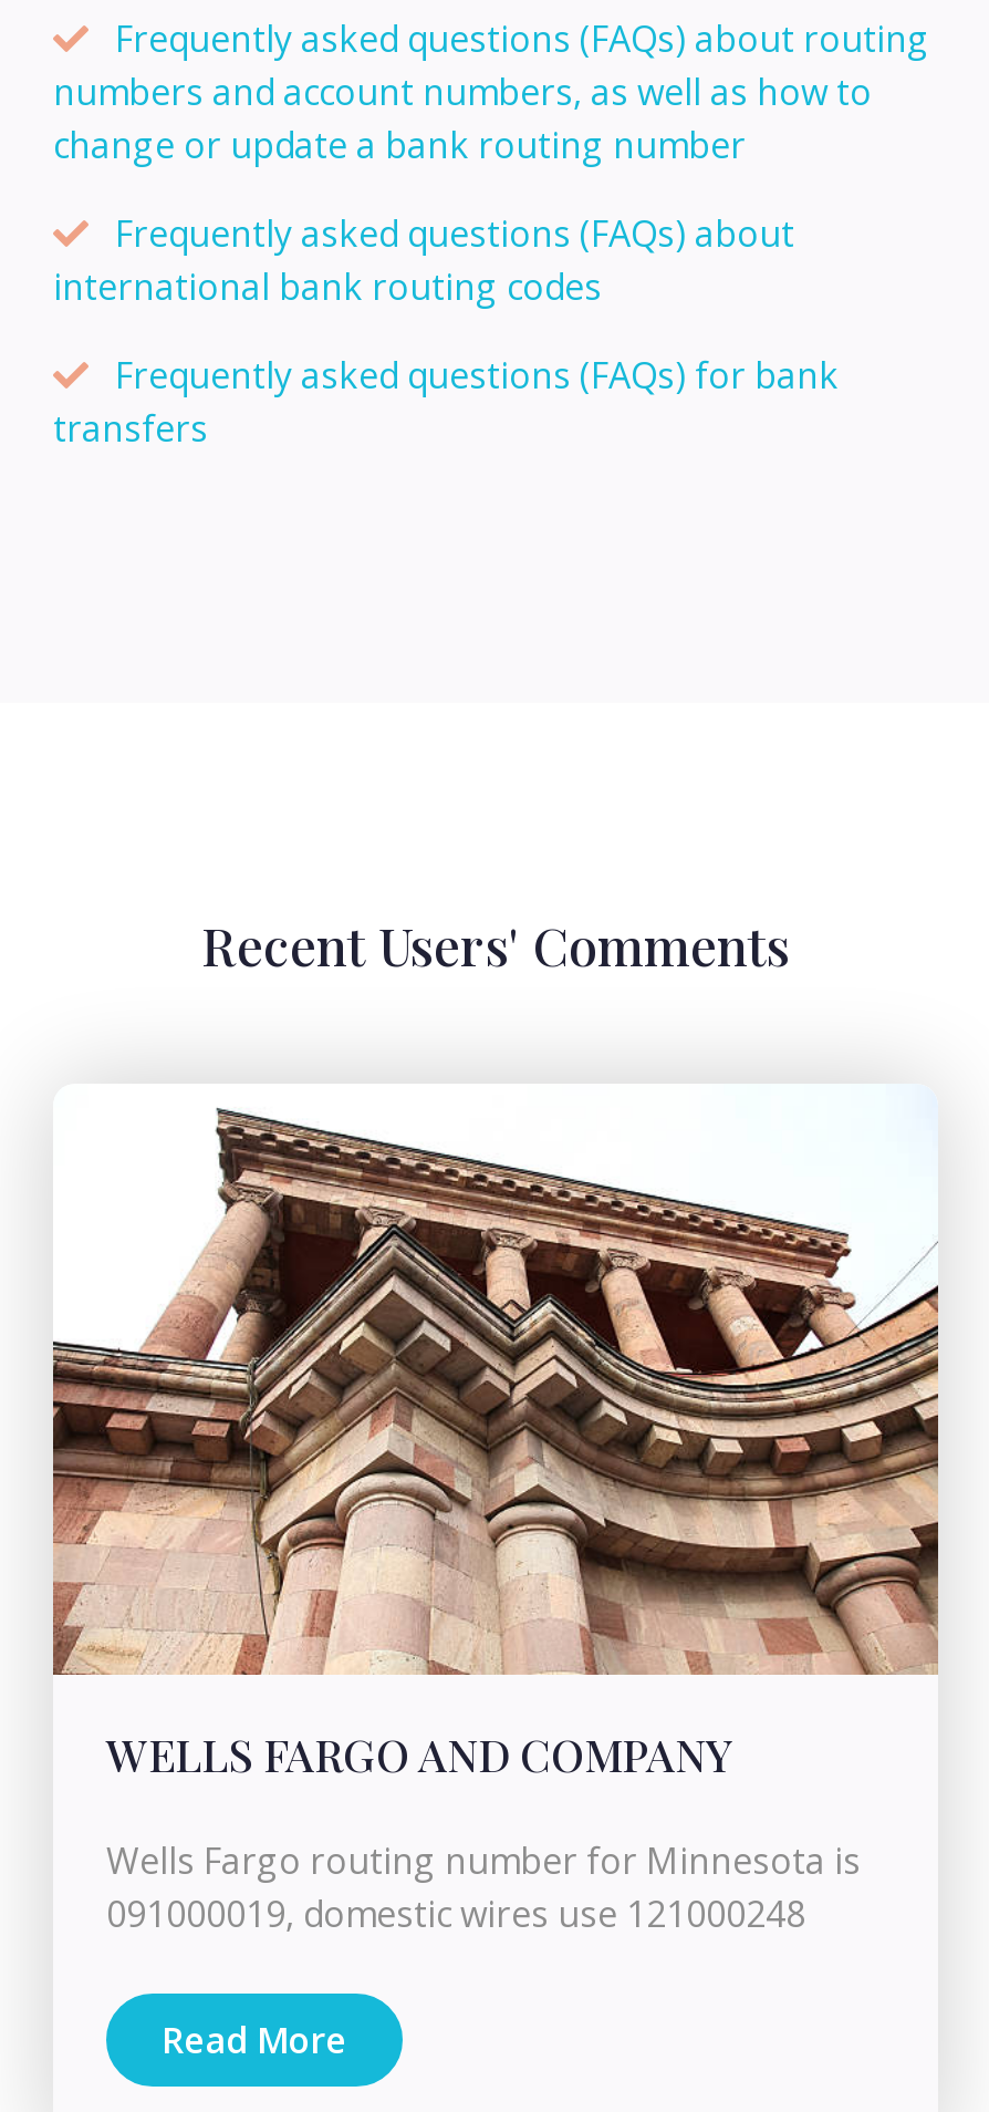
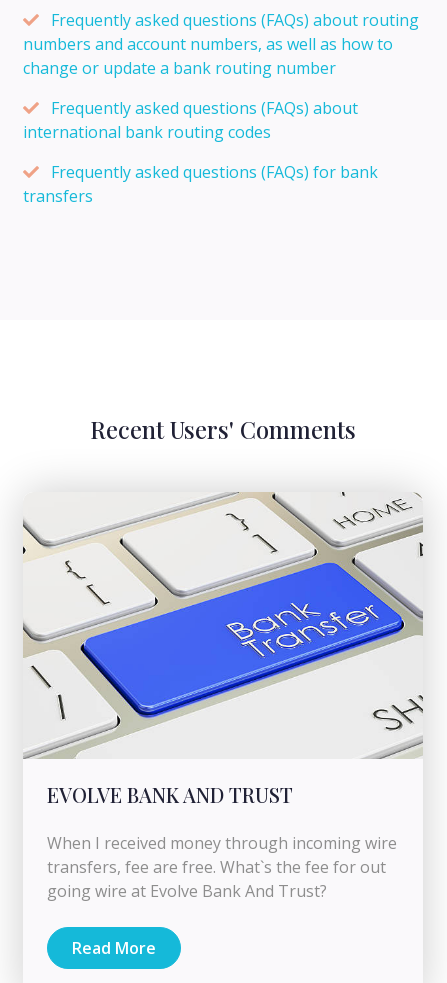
- [image]
- WELLS FARGO AND COMPANY
+ [image]
+ EVOLVE BANK AND TRUST

- Wells Fargo routing number for Minnesota is
- 091000019, domestic wires use 121000248
+ When I received money through incoming wire
+ transfers, fee are free. What`s the fee for out
+ going wire at Evolve Bank And Trust?
